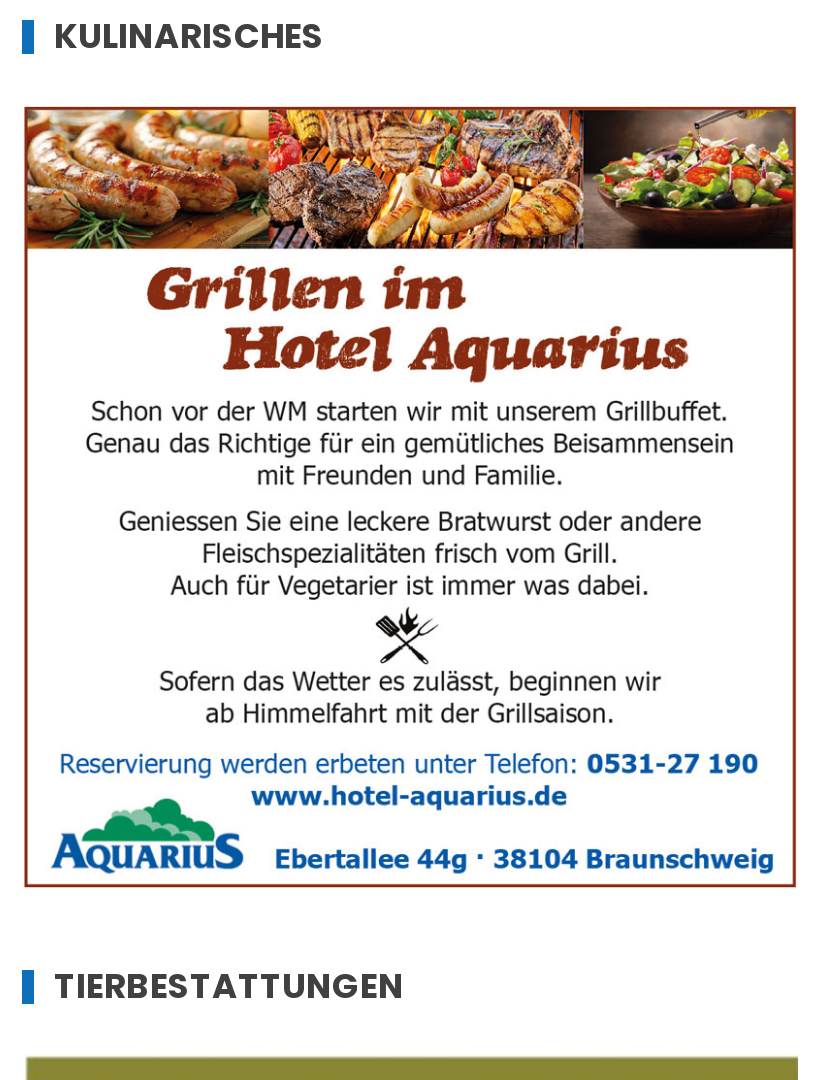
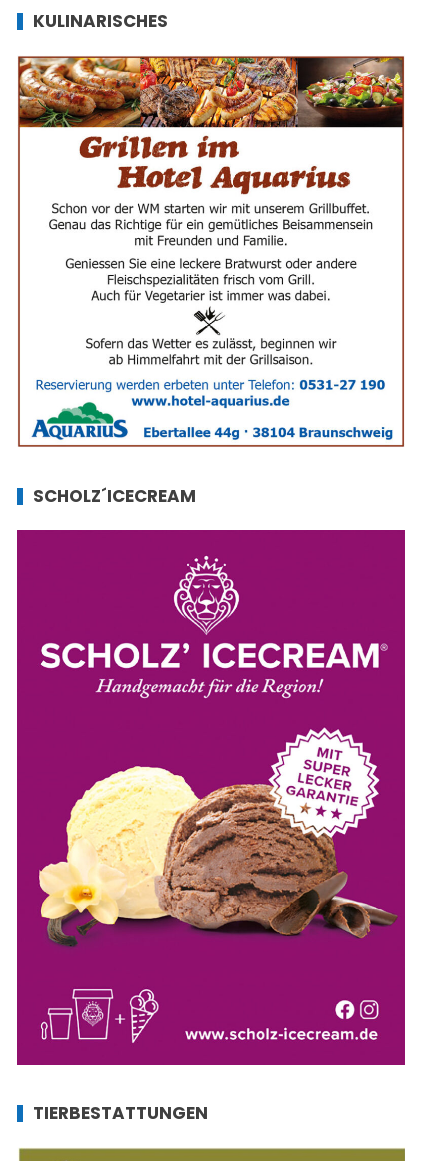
+ [image]

+ SCHOLZ´ICECREAM
